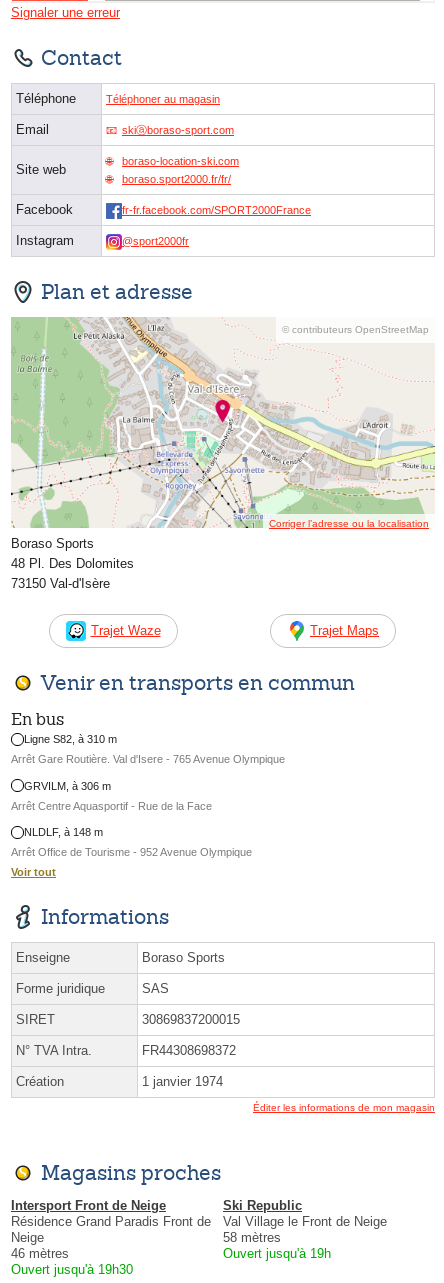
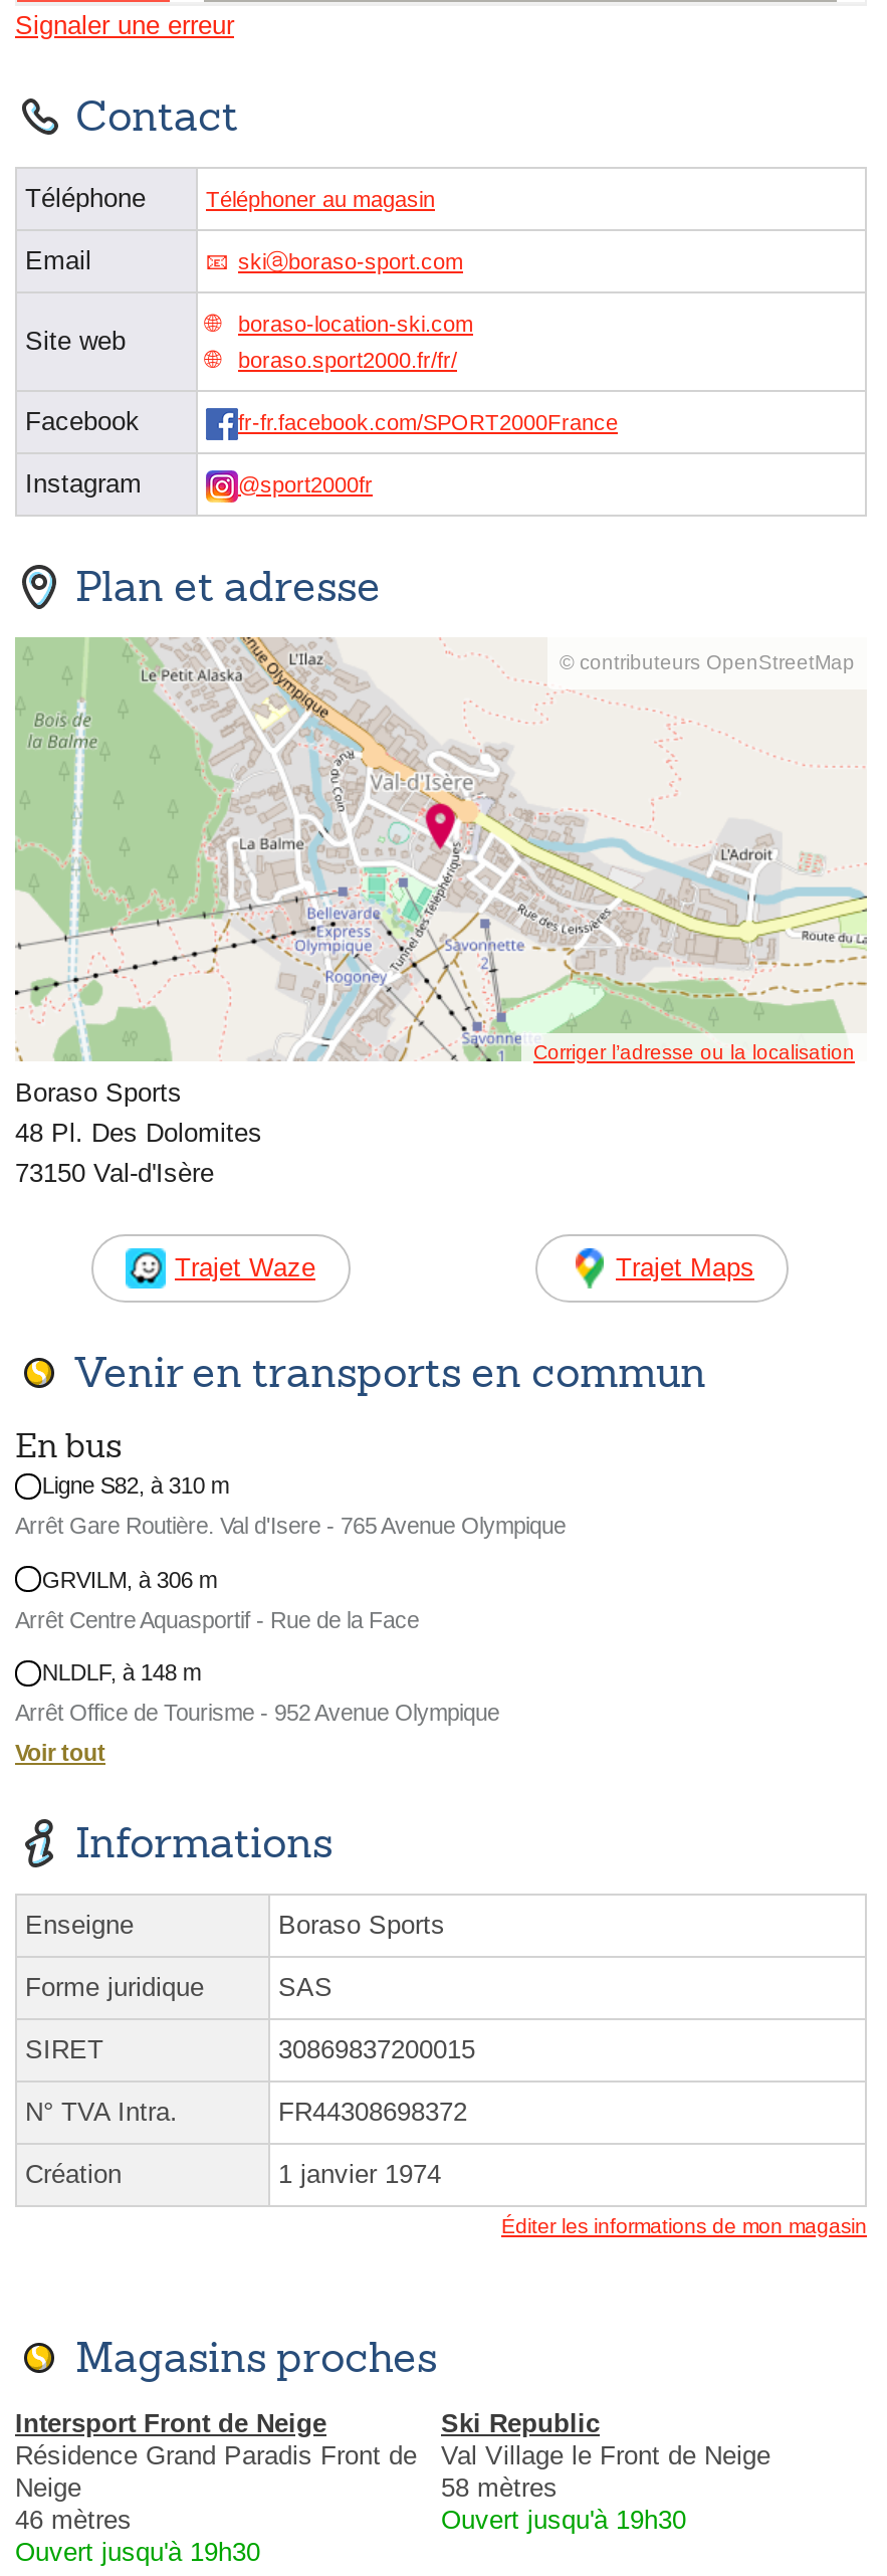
- Ouvert jusqu'à 19h
+ Ouvert jusqu'à 19h30
